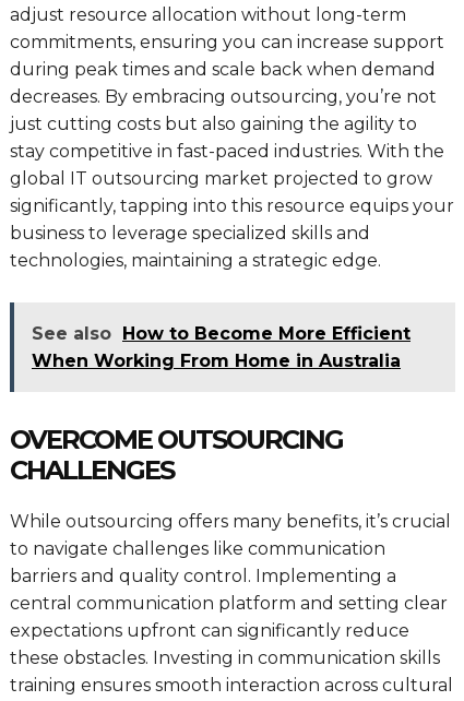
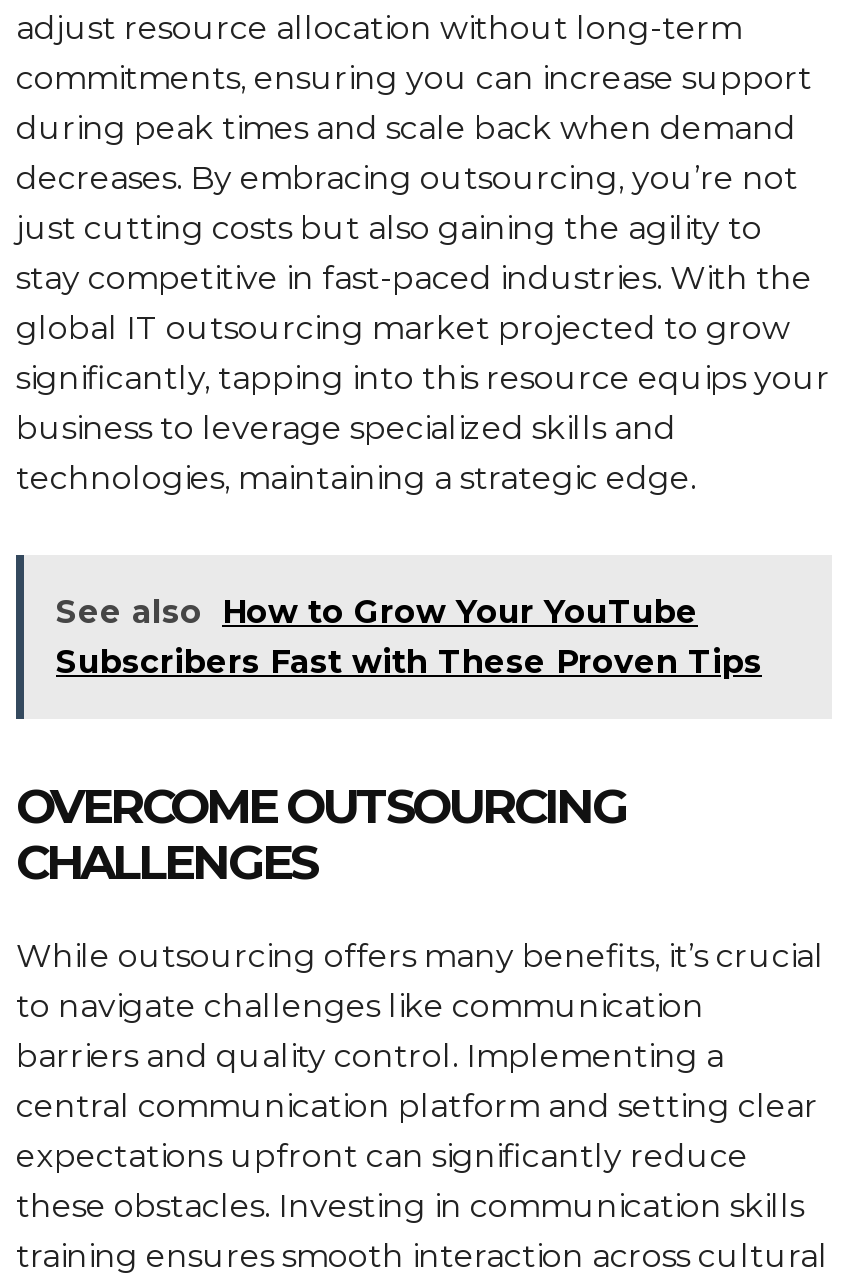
- See also How to Become More Efficient
- When Working From Home in Australia
+ See also How to Grow Your YouTube
+ Subscribers Fast with These Proven Tips
